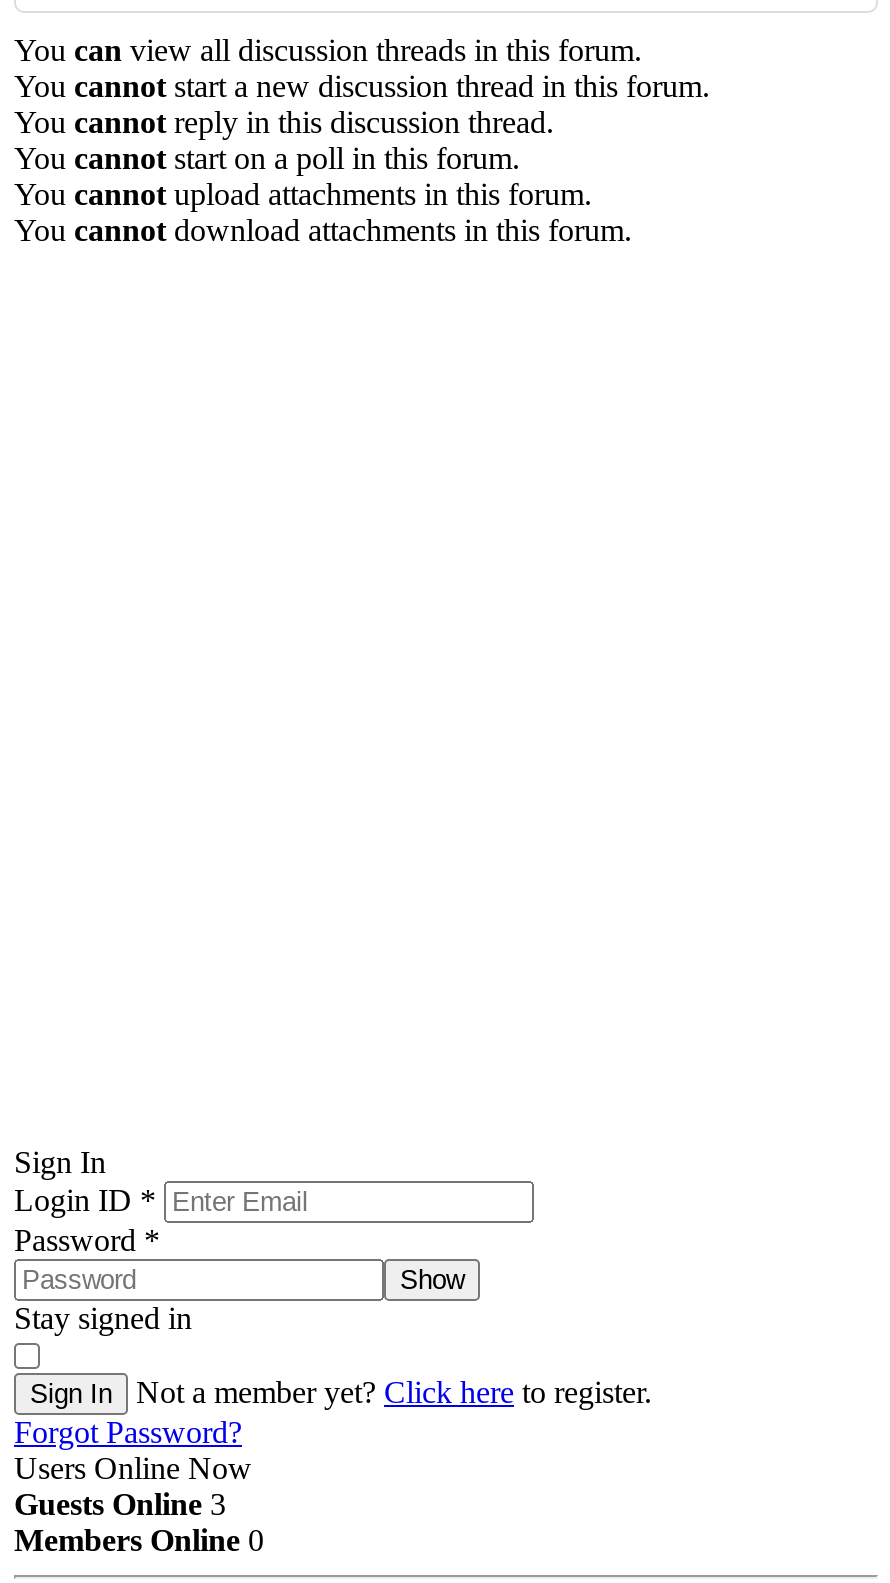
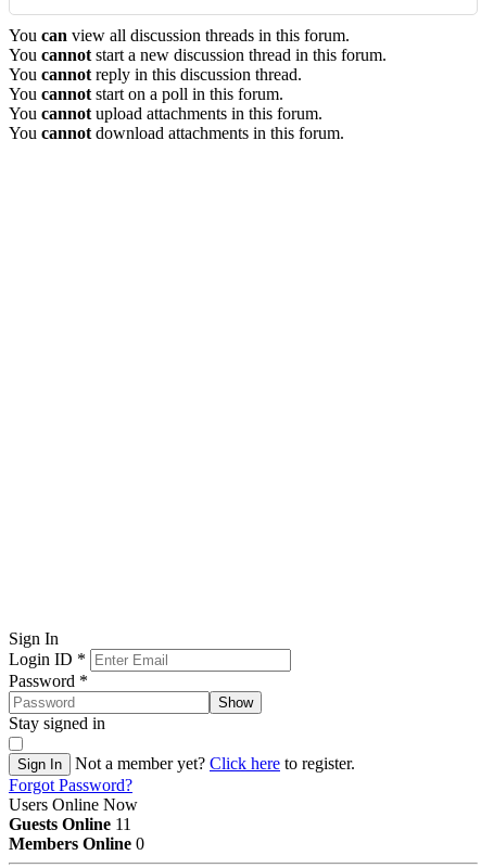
- Guests Online 3
+ Guests Online 11
